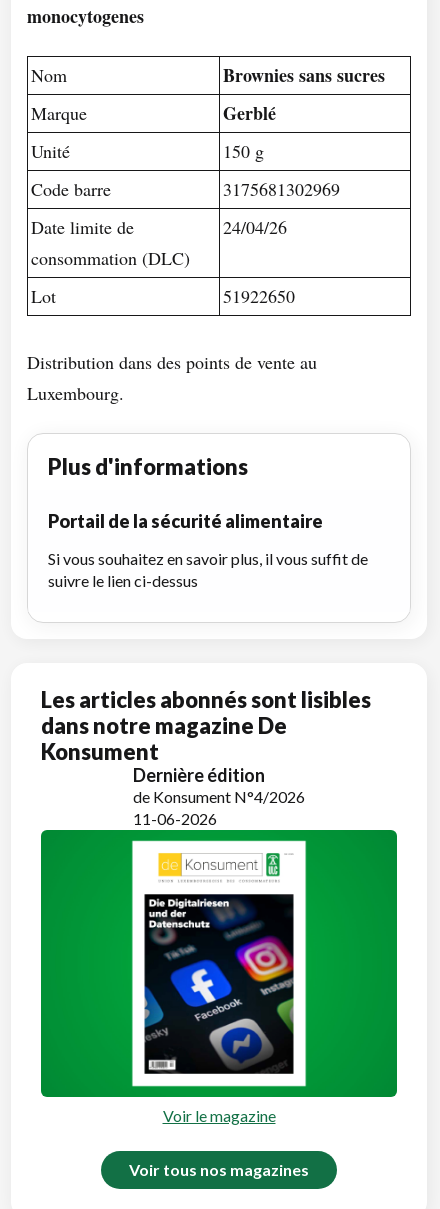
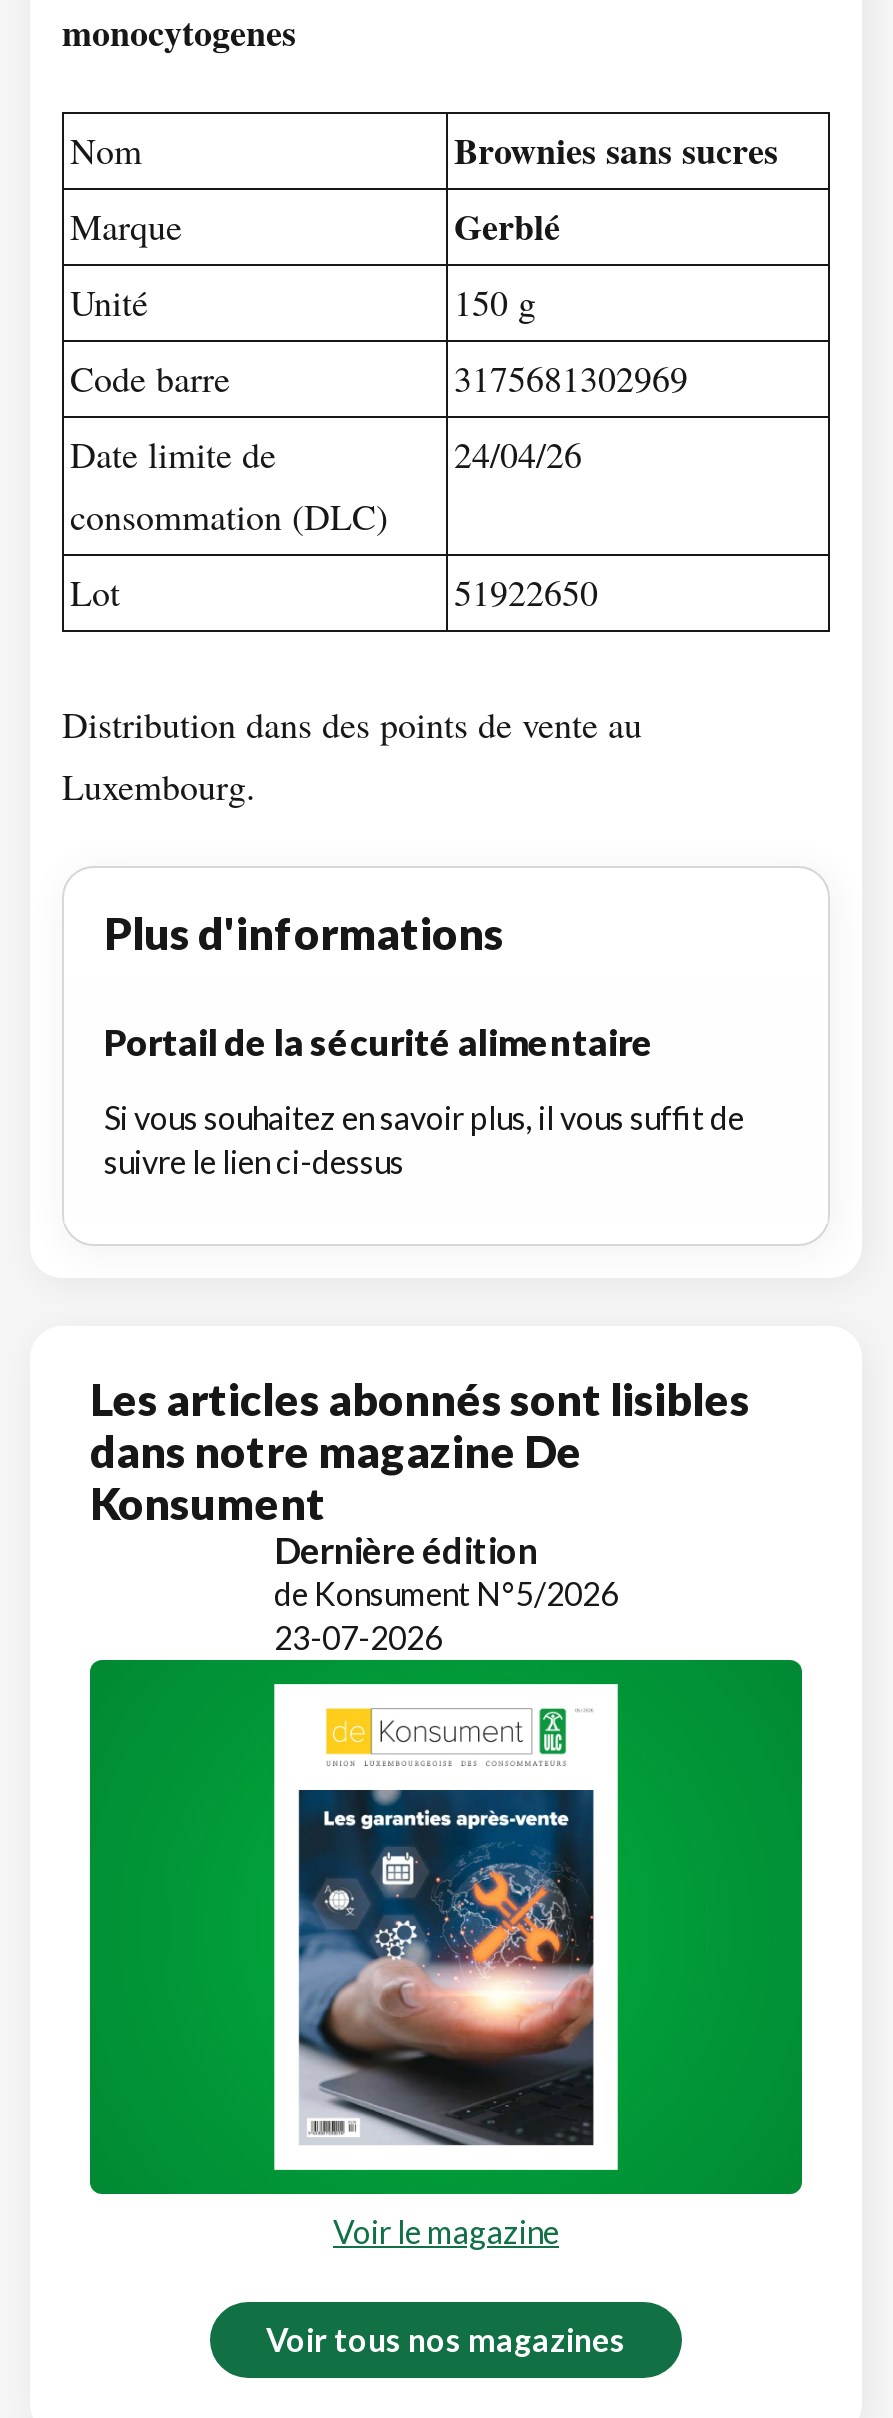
- de Konsument N°4/2026
+ de Konsument N°5/2026

- 11-06-2026
+ 23-07-2026

- [image]
+ [image]
